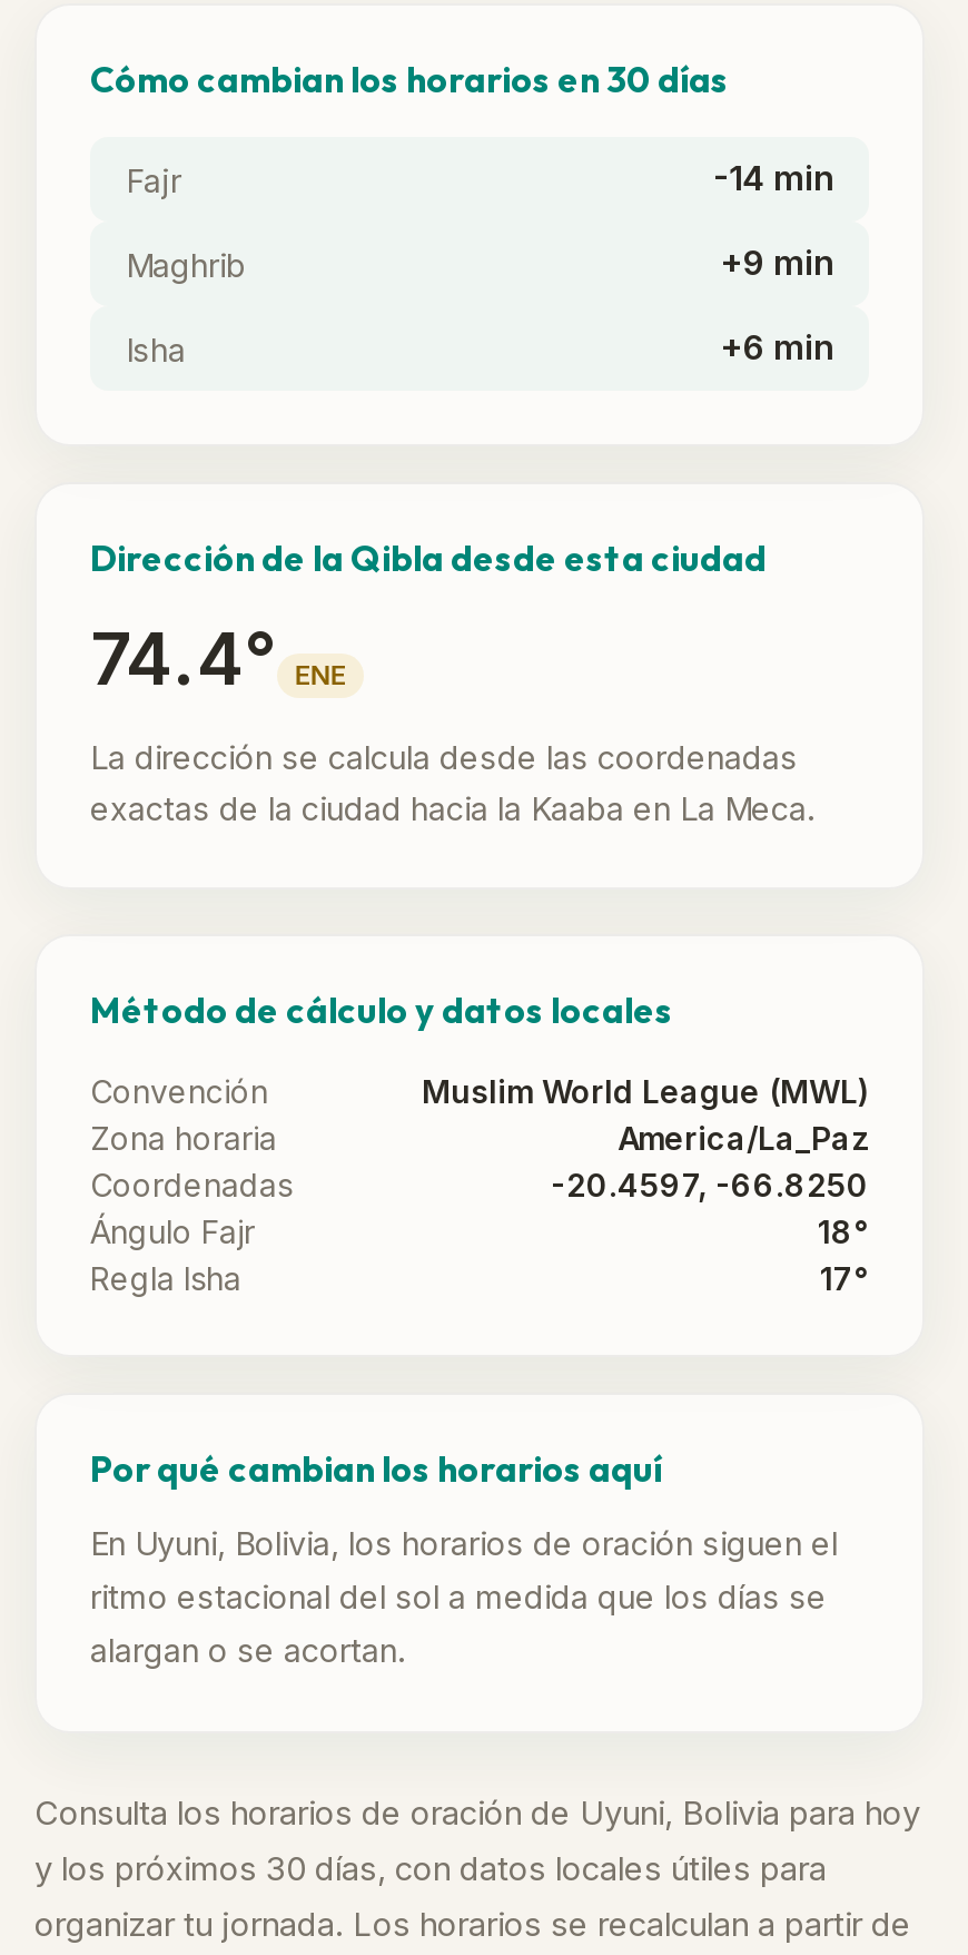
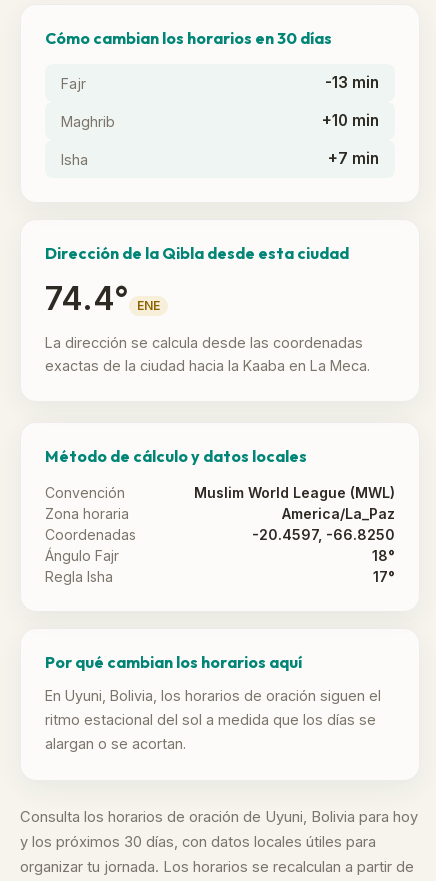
- -14 min
+ -13 min

- +9 min
+ +10 min

- +6 min
+ +7 min
